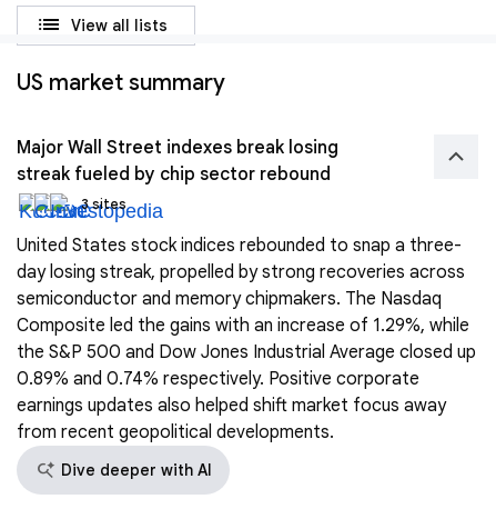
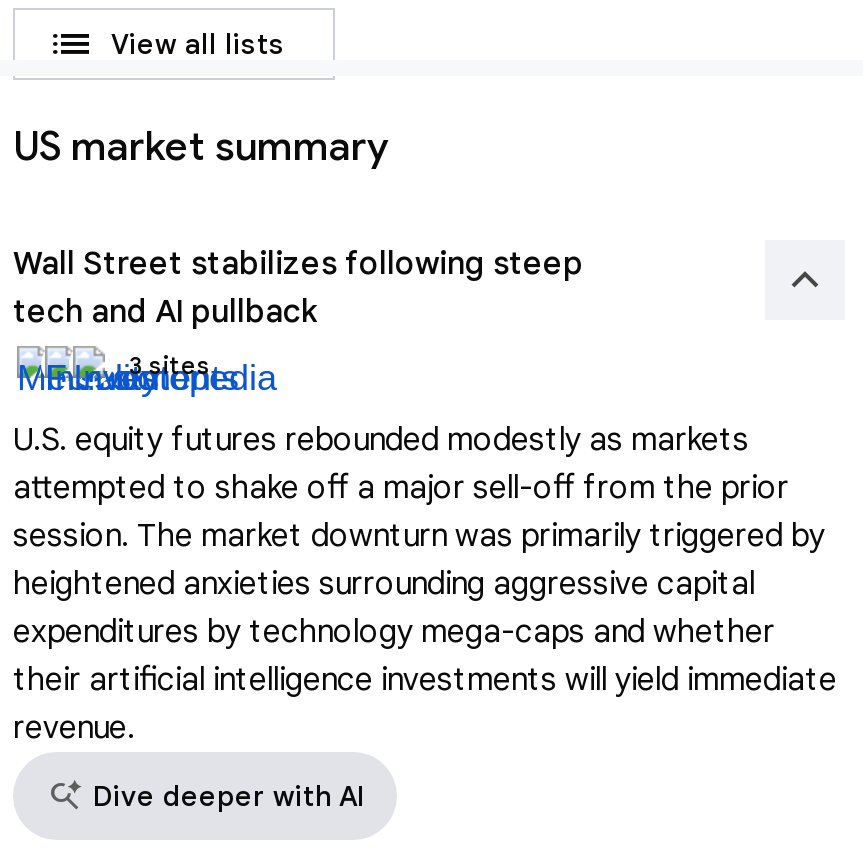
- Major Wall Street indexes break losing
- streak fueled by chip sector rebound
+ Wall Street stabilizes following steep
+ tech and AI pullback

- United States stock indices rebounded to snap a three-
- day losing streak, propelled by strong recoveries across
- semiconductor and memory chipmakers. The Nasdaq
- Composite led the gains with an increase of 1.29%, while
- the S&P 500 and Dow Jones Industrial Average closed up
- 0.89% and 0.74% respectively. Positive corporate
- earnings updates also helped shift market focus away
- from recent geopolitical developments.
+ U.S. equity futures rebounded modestly as markets
+ attempted to shake off a major sell-off from the prior
+ session. The market downturn was primarily triggered by
+ heightened anxieties surrounding aggressive capital
+ expenditures by technology mega-caps and whether
+ their artificial intelligence investments will yield immediate
+ revenue.
